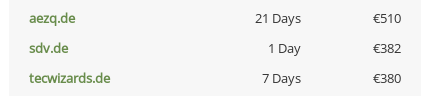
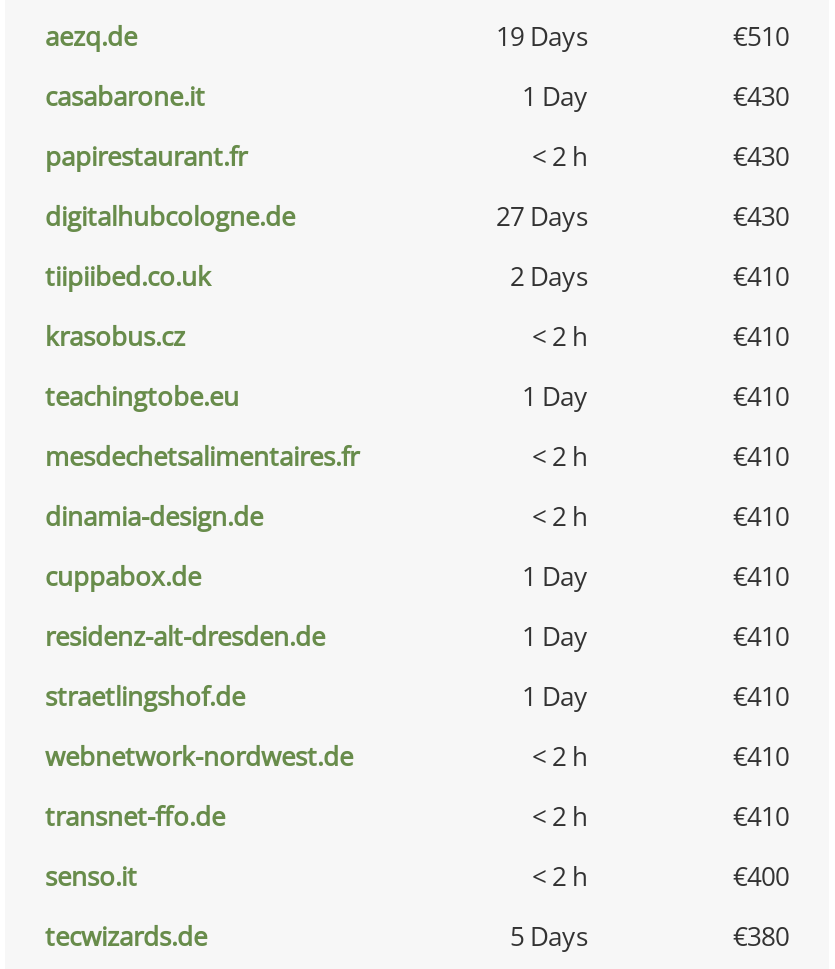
- 21 Days
+ 19 Days

- sdv.de
+ casabarone.it

- €382
+ €430
+ papirestaurant.fr
+ < 2 h
+ €430
+ digitalhubcologne.de
+ 27 Days
+ €430
+ tiipiibed.co.uk
+ 2 Days
+ €410
+ krasobus.cz
+ < 2 h
+ €410
+ teachingtobe.eu
+ 1 Day
+ €410
+ mesdechetsalimentaires.fr
+ < 2 h
+ €410
+ dinamia-design.de
+ < 2 h
+ €410
+ cuppabox.de
+ 1 Day
+ €410
+ residenz-alt-dresden.de
+ 1 Day
+ €410
+ straetlingshof.de
+ 1 Day
+ €410
+ webnetwork-nordwest.de
+ < 2 h
+ €410
+ transnet-ffo.de
+ < 2 h
+ €410
+ senso.it
+ < 2 h
+ €400

- 7 Days
+ 5 Days
